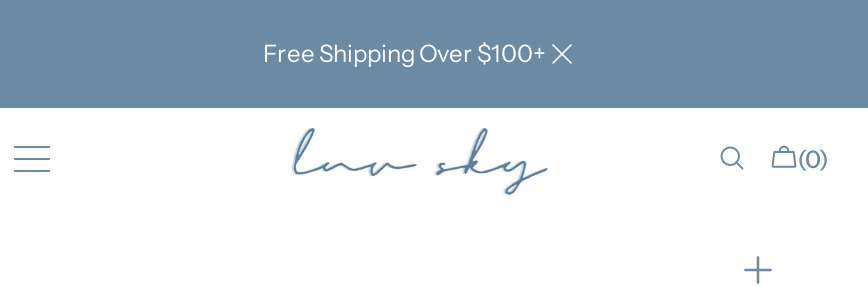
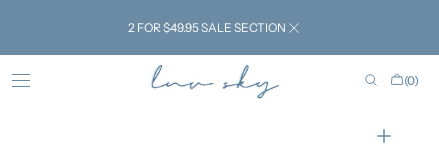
- Free Shipping Over $100+
+ 2 FOR $49.95 SALE SECTION
